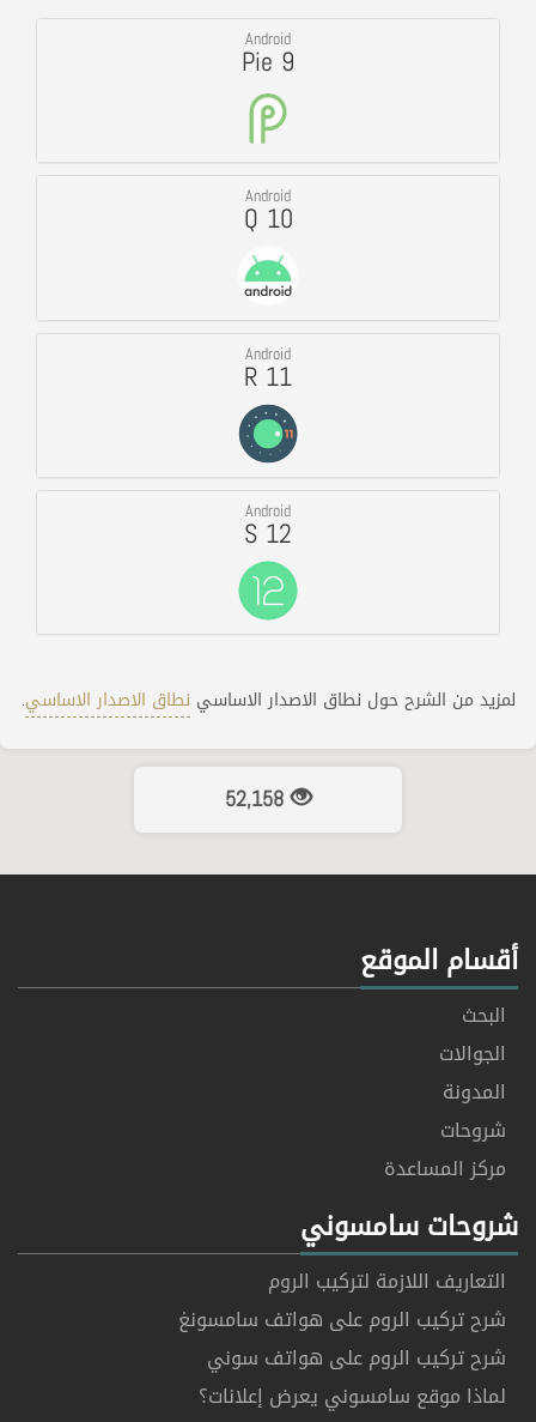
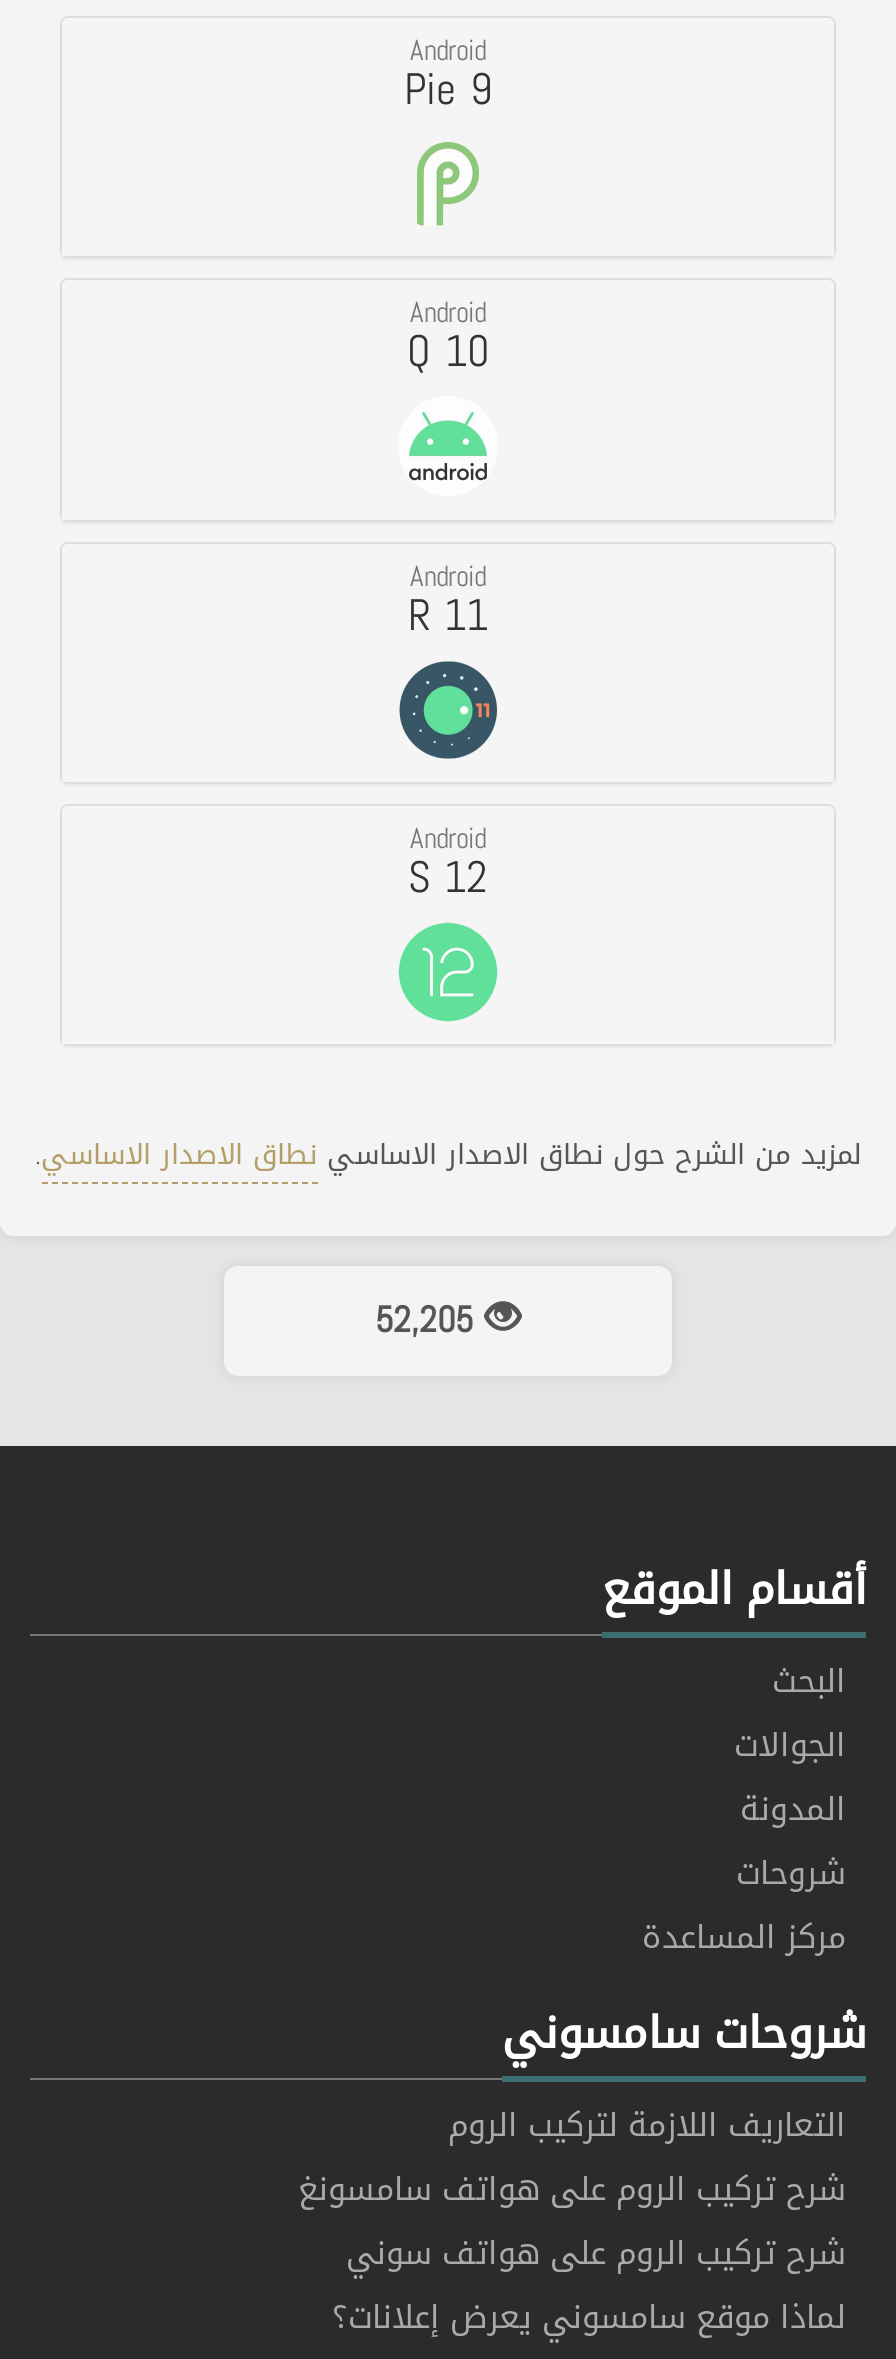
- 52,158
+ 52,205
